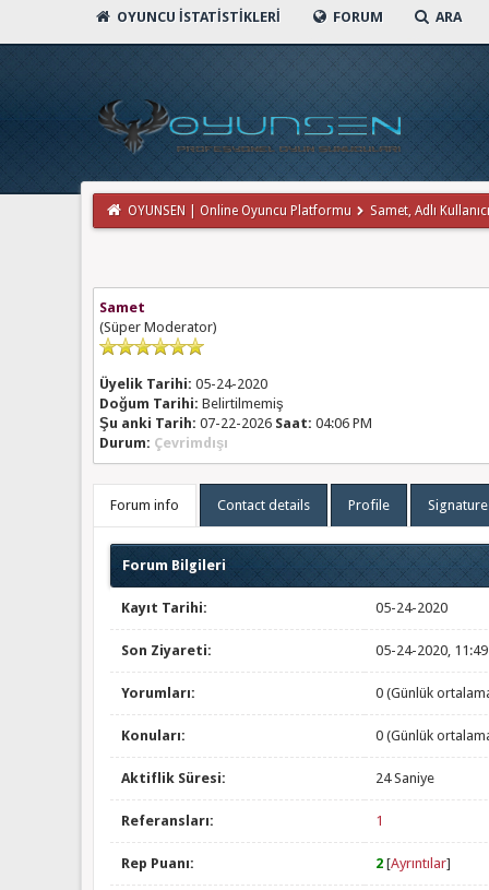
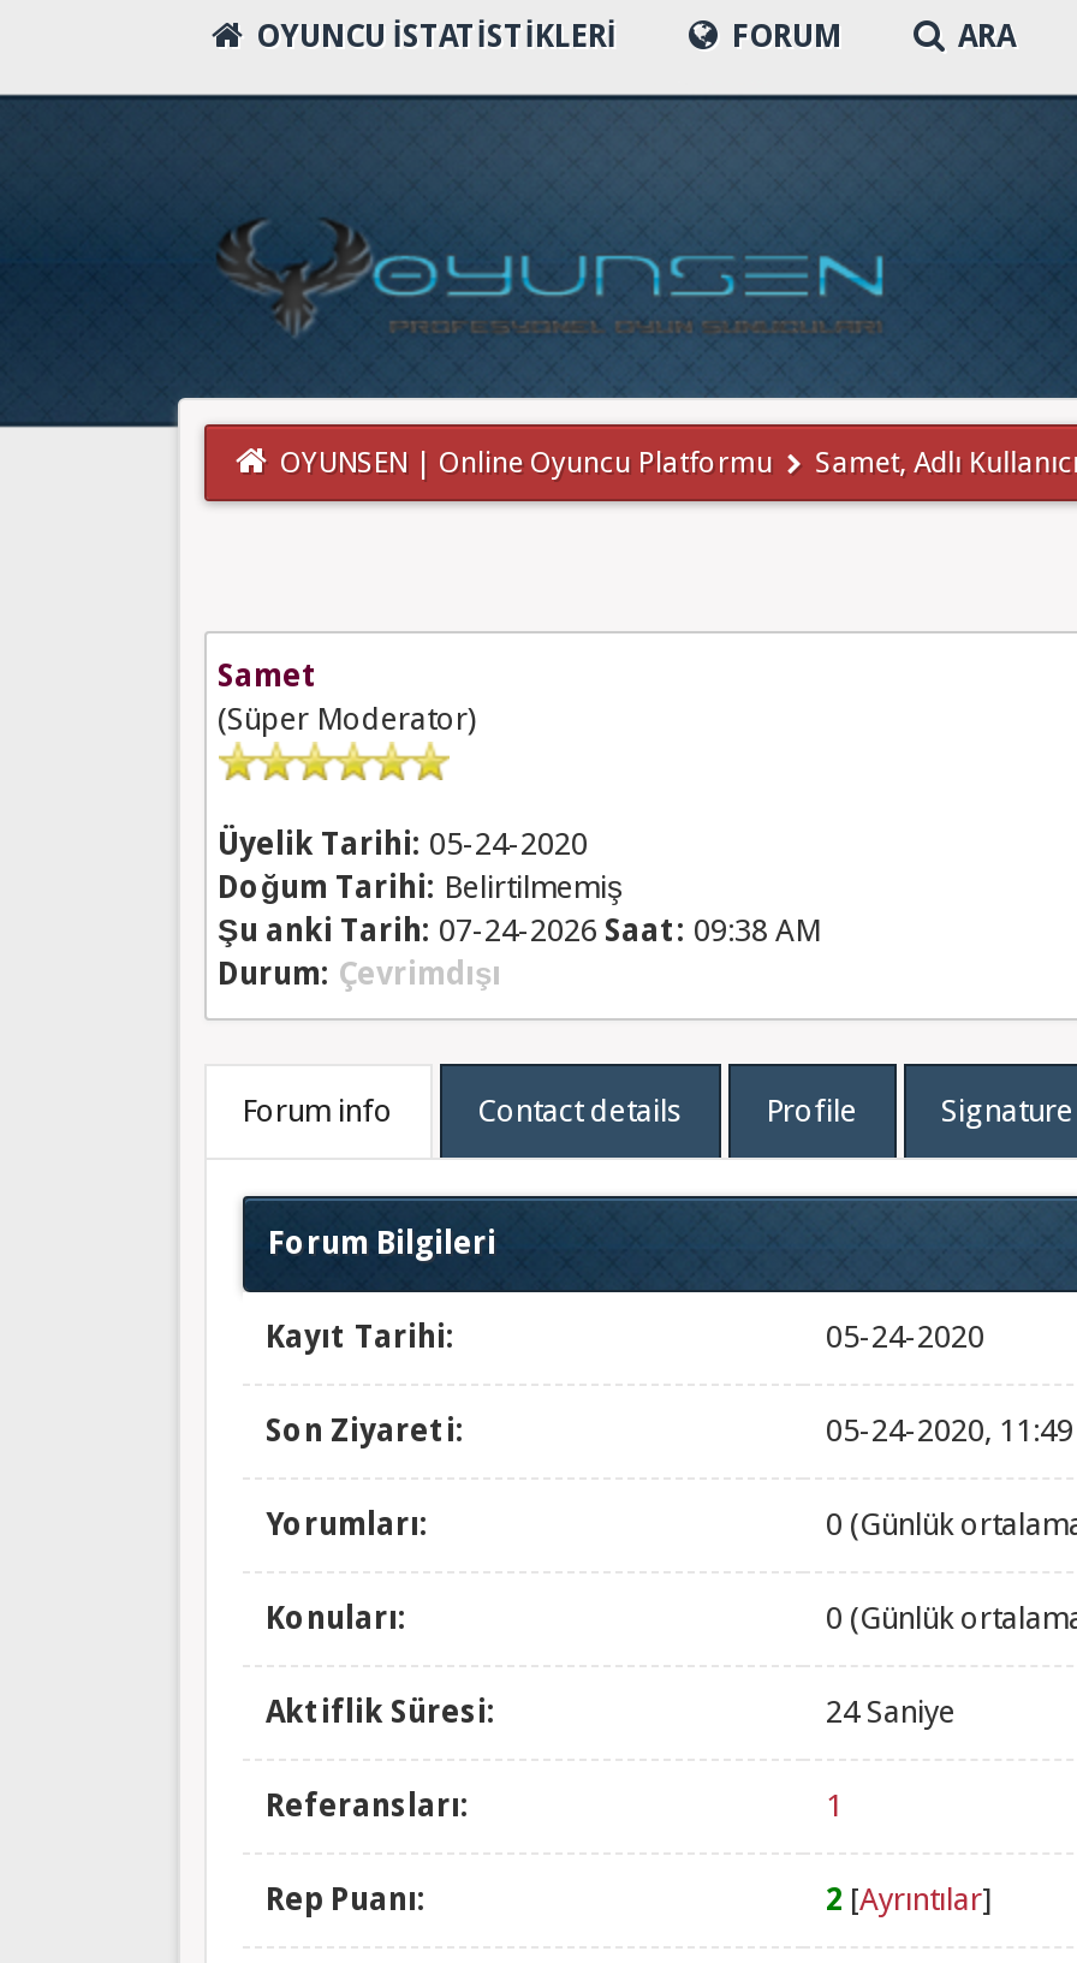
- Şu anki Tarih: 07-22-2026 Saat: 04:06 PM
+ Şu anki Tarih: 07-24-2026 Saat: 09:38 AM
